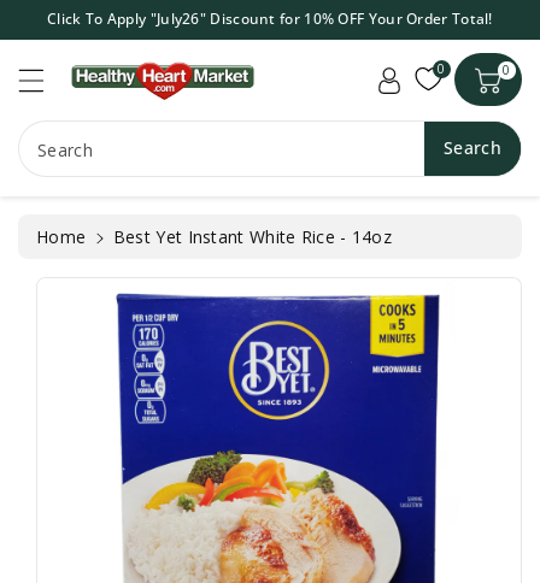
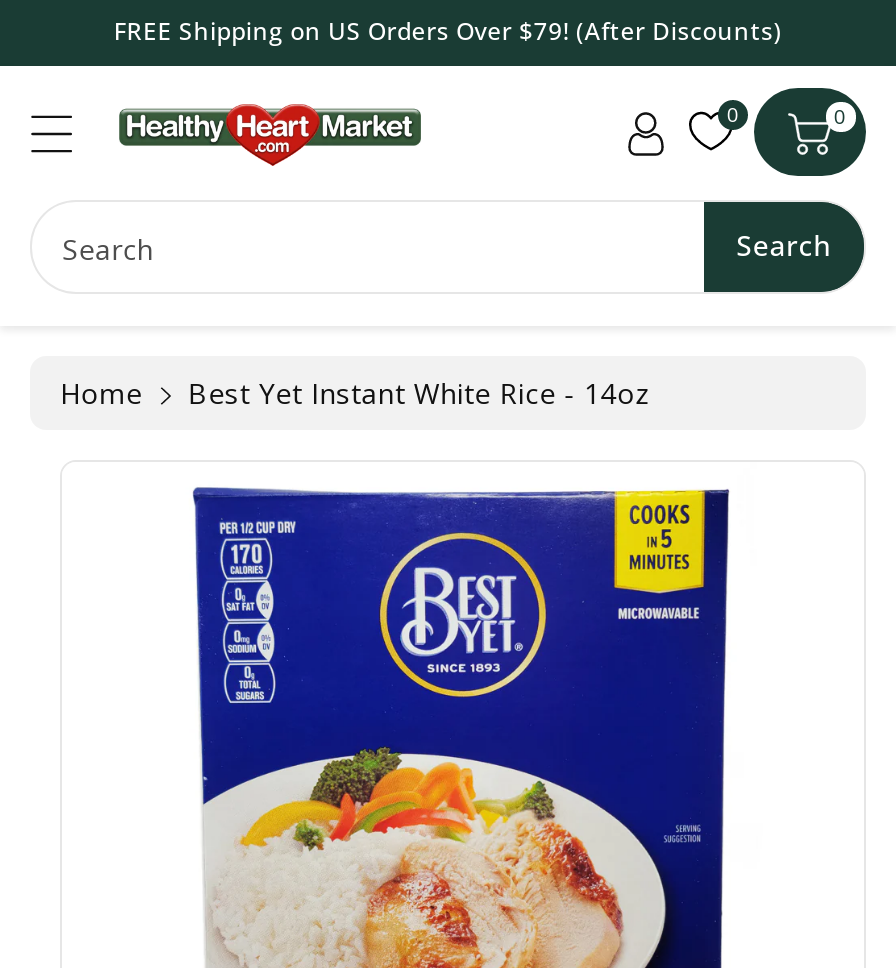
- Click To Apply "July26" Discount for 10% OFF Your Order Total!
+ FREE Shipping on US Orders Over $79! (After Discounts)
